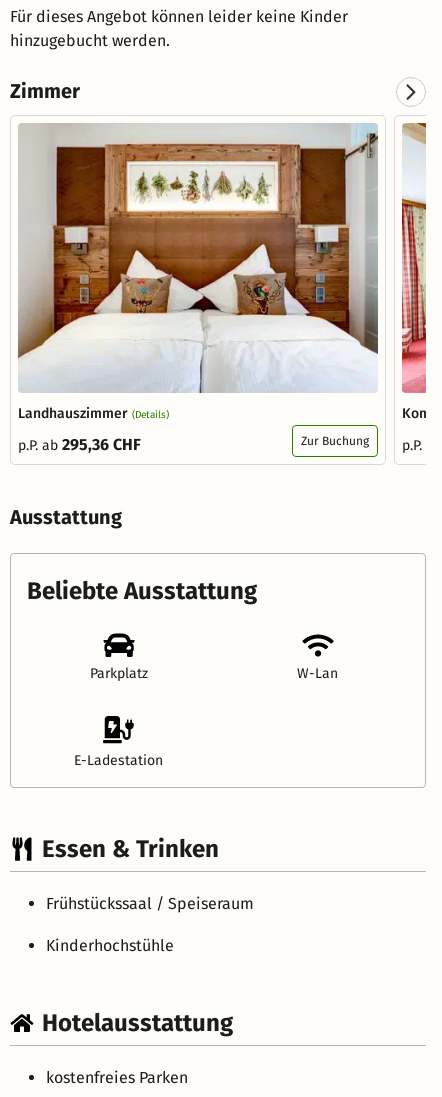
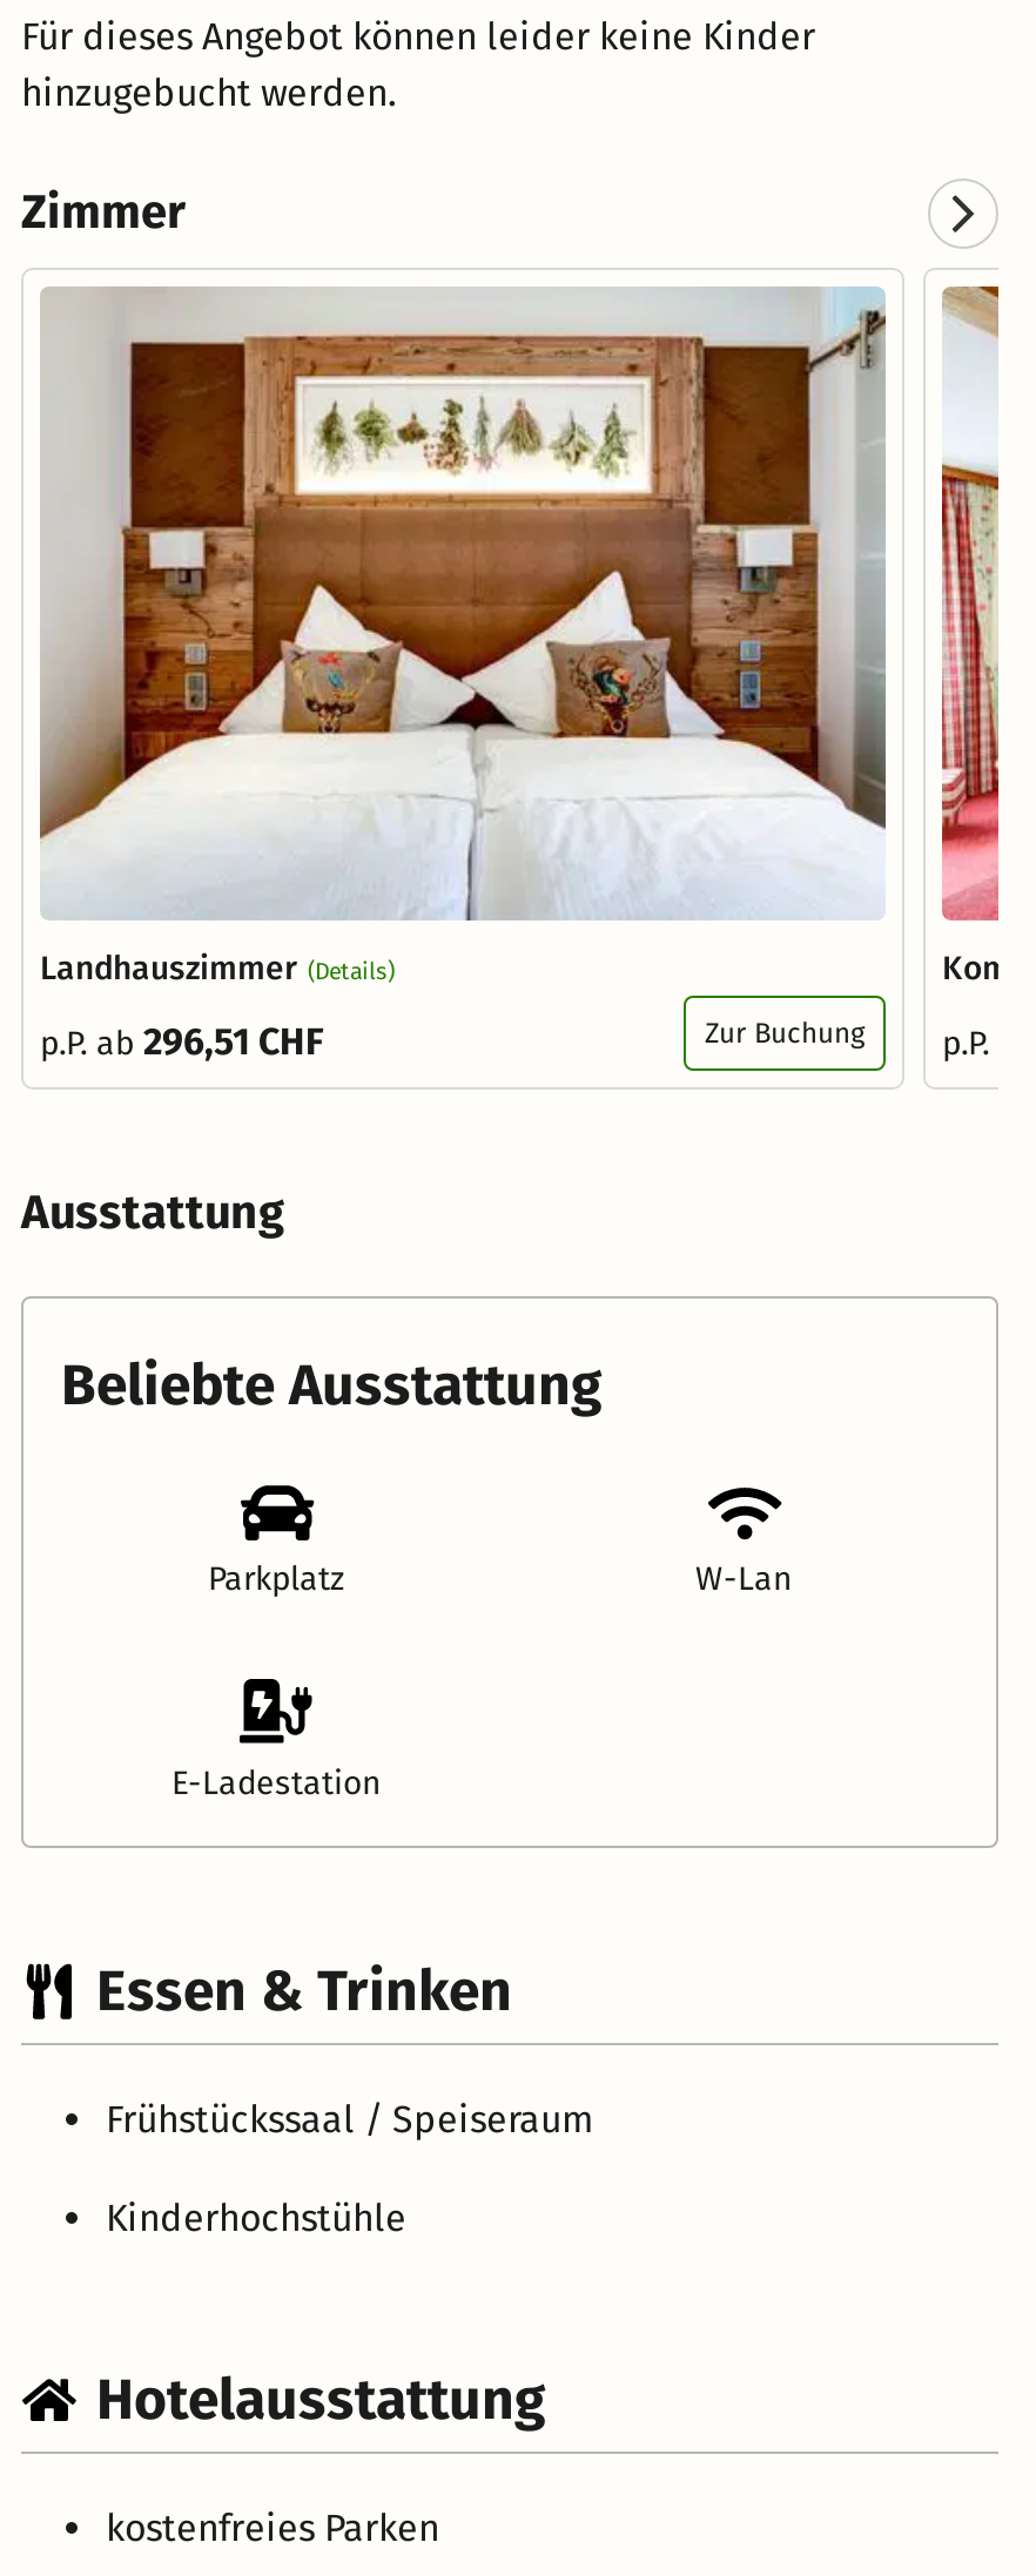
- p.P. ab 295,36 CHF
+ p.P. ab 296,51 CHF
